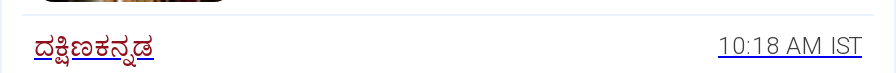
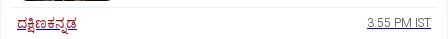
- 10:18 AM IST
+ 3:55 PM IST
